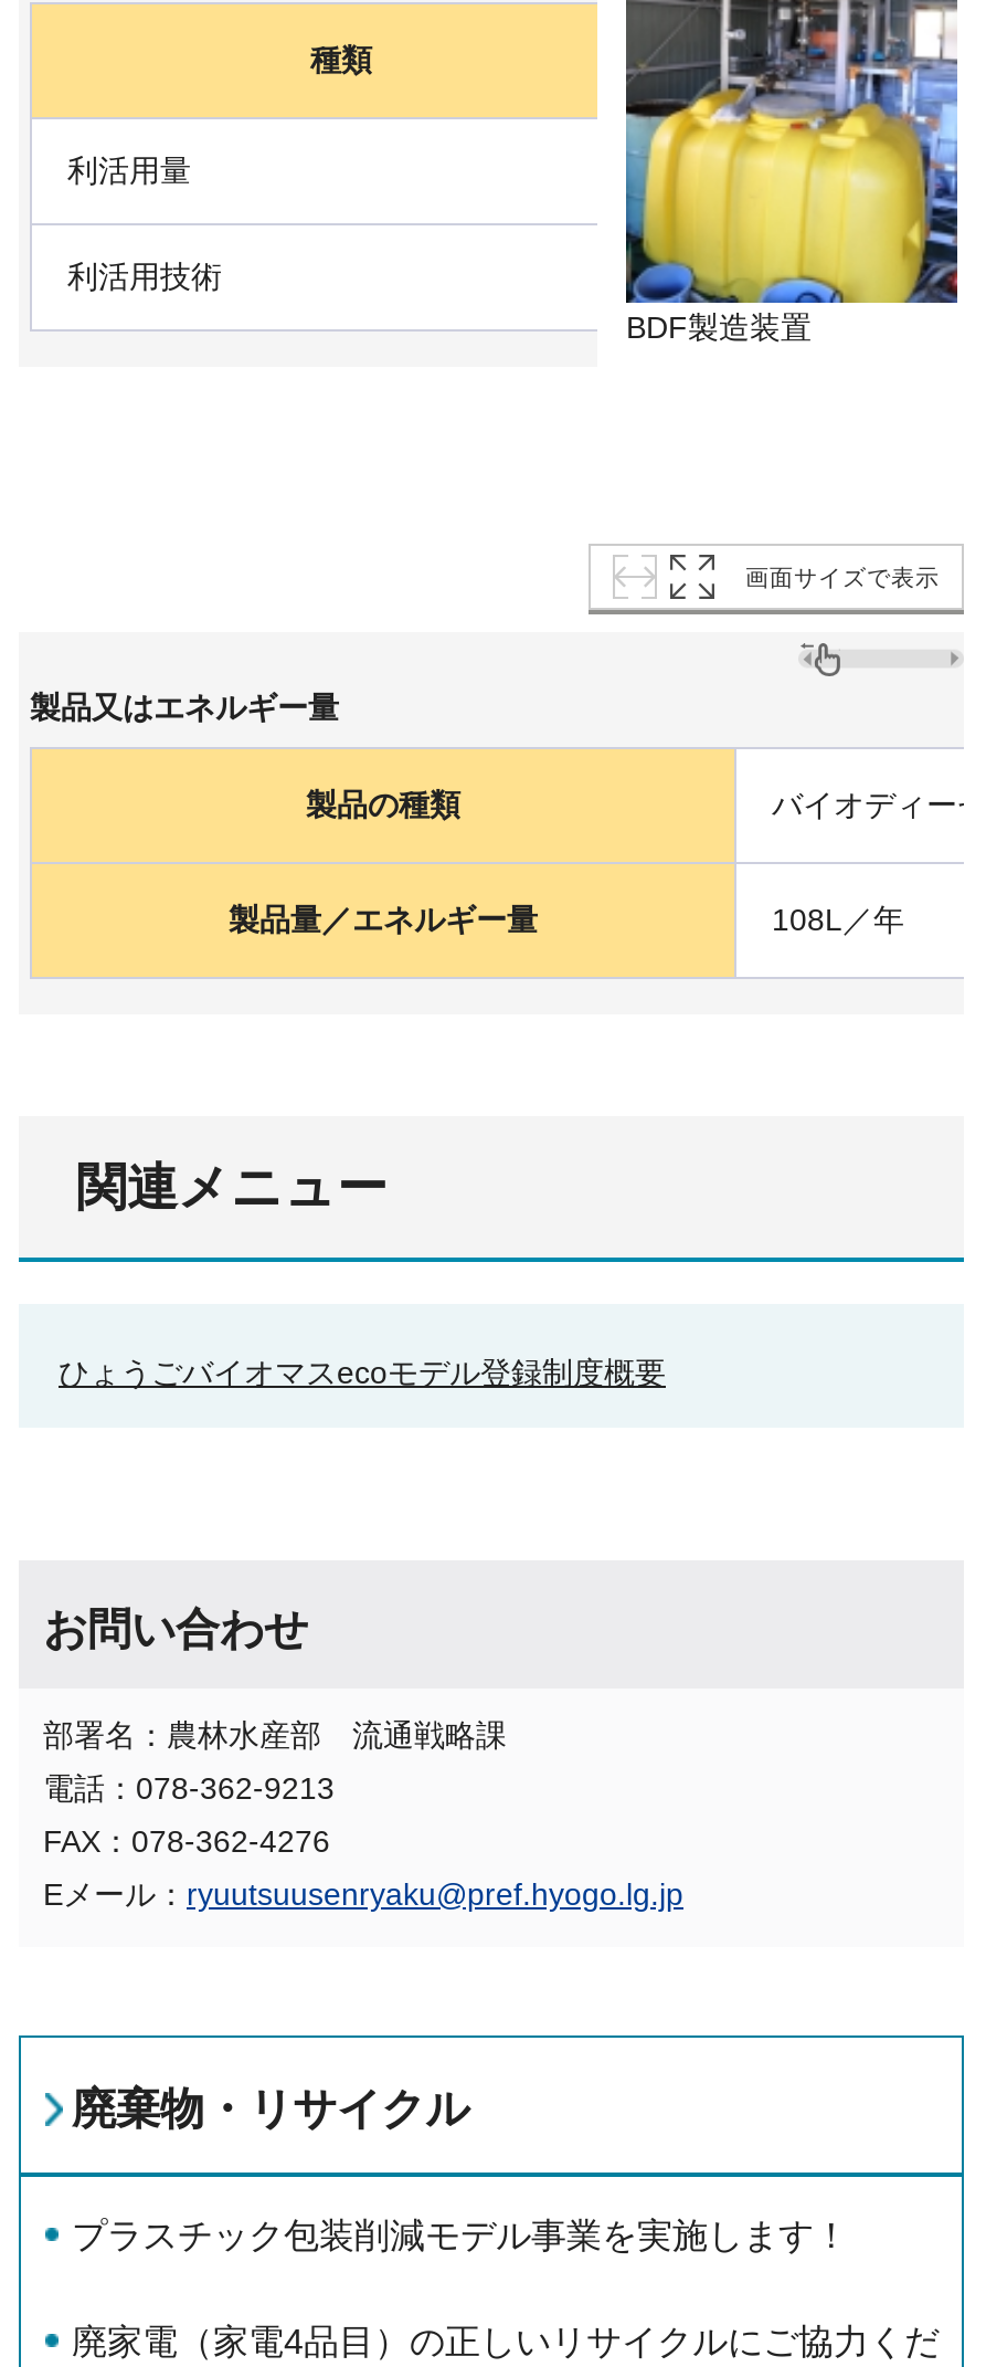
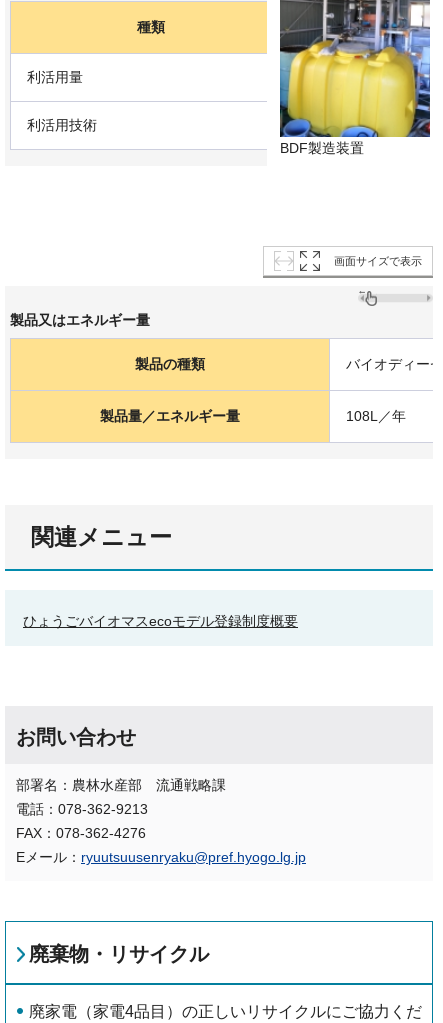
- プラスチック包装削減モデル事業を実施します！
